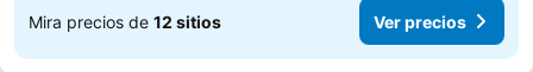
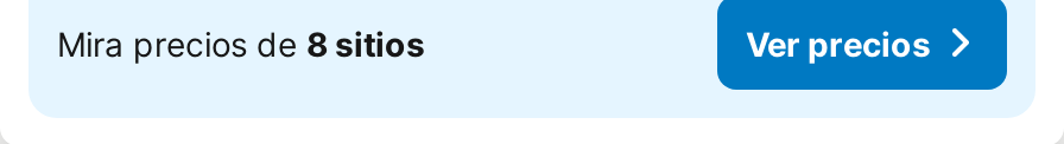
- Mira precios de 12 sitios
+ Mira precios de 8 sitios
